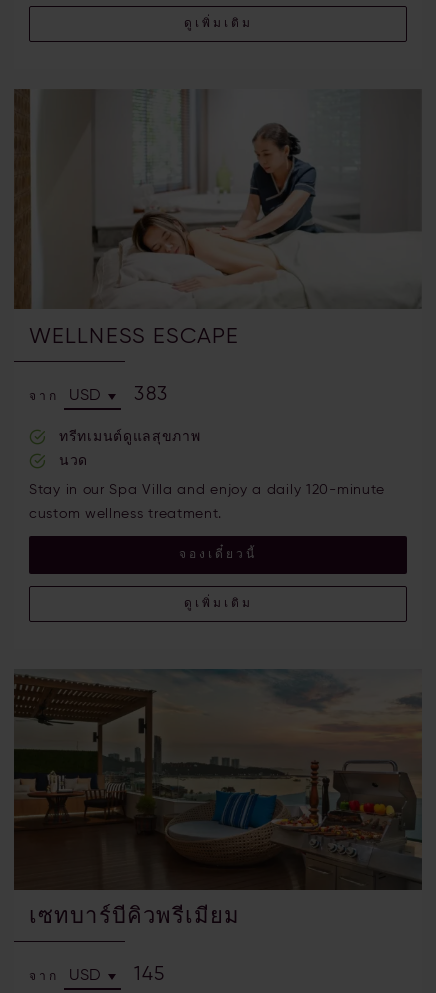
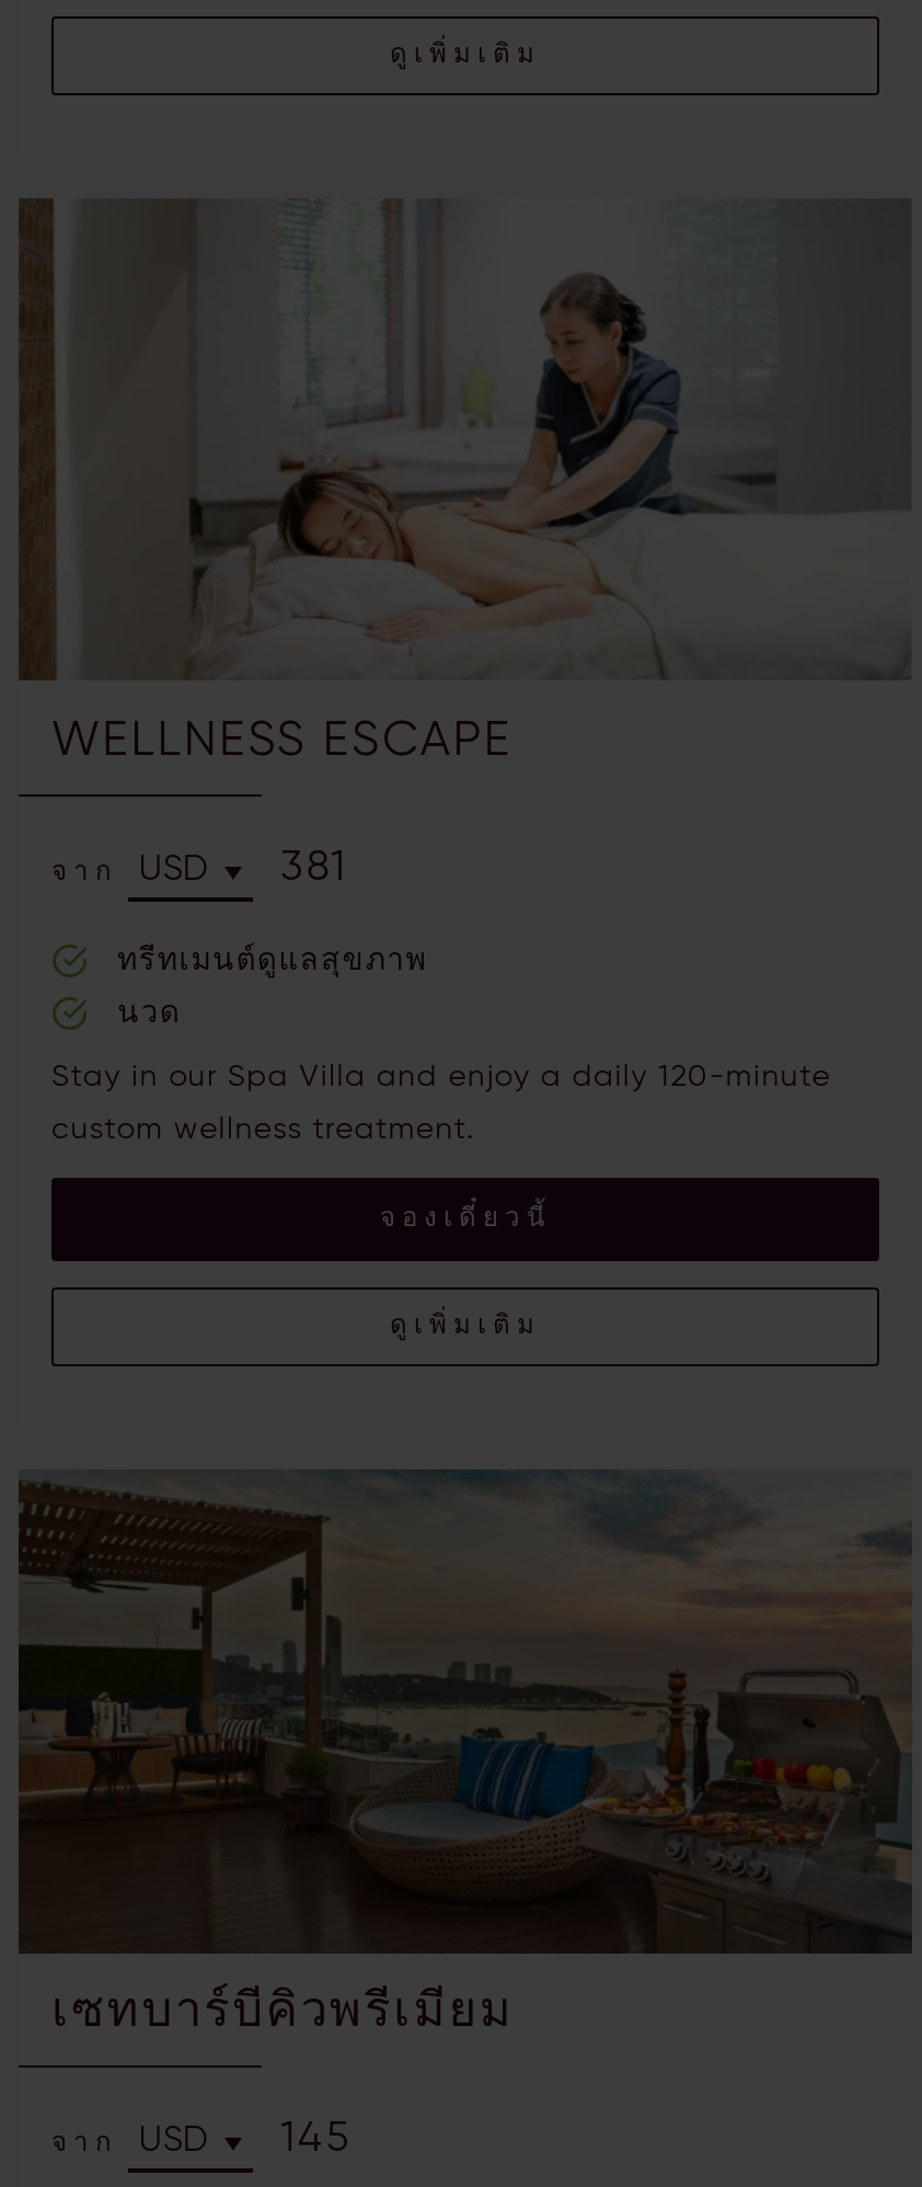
- 383
+ 381
